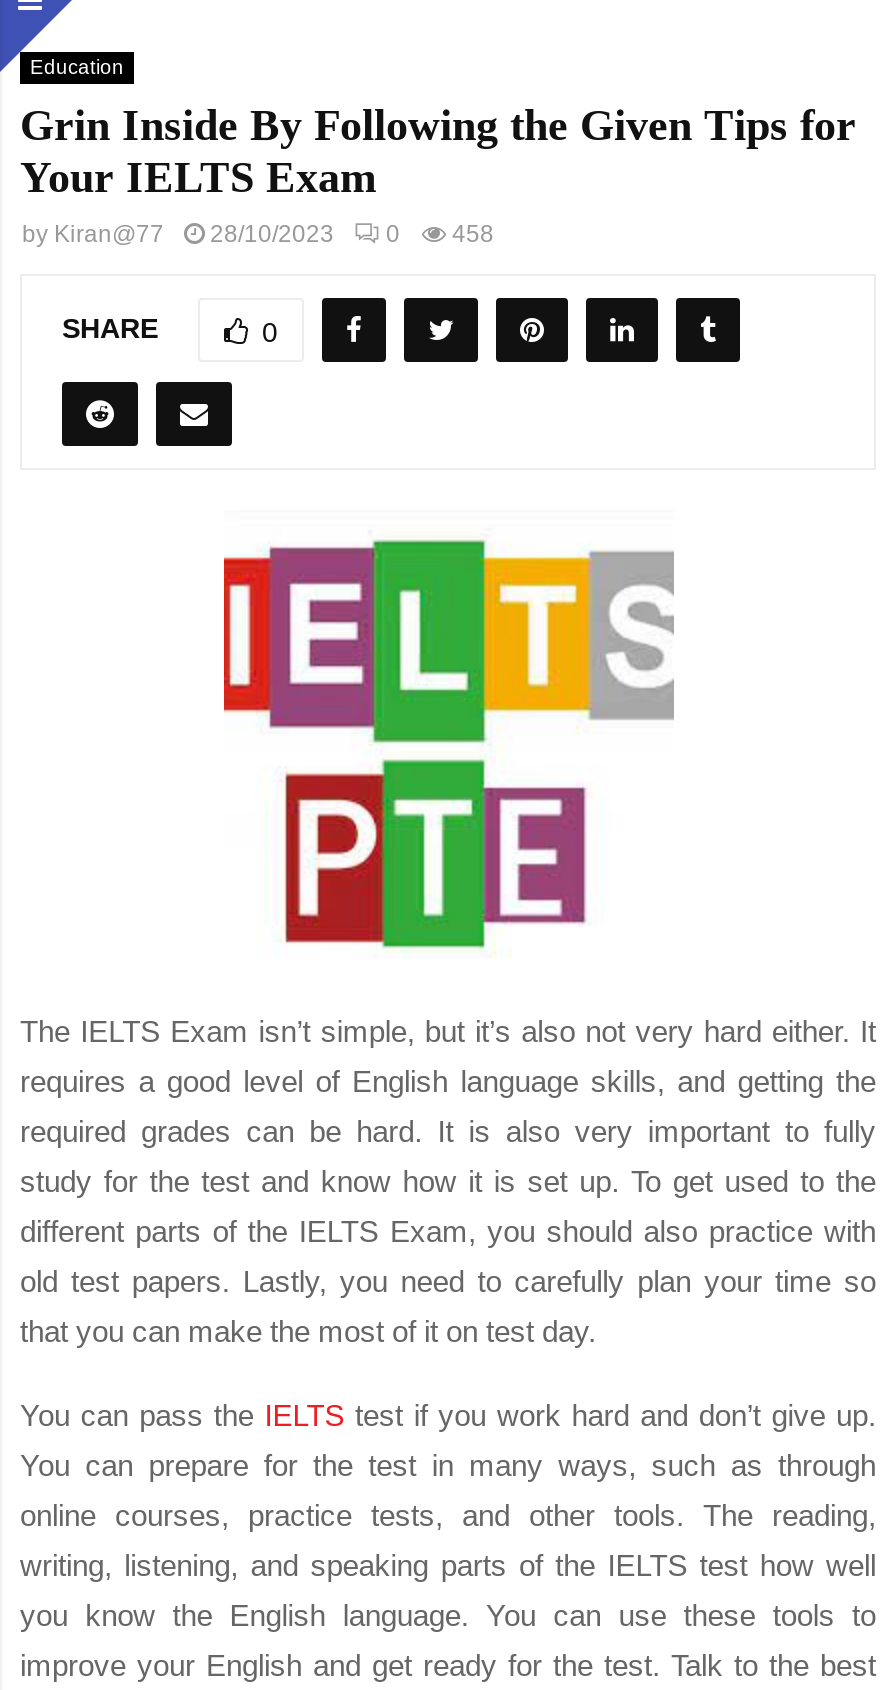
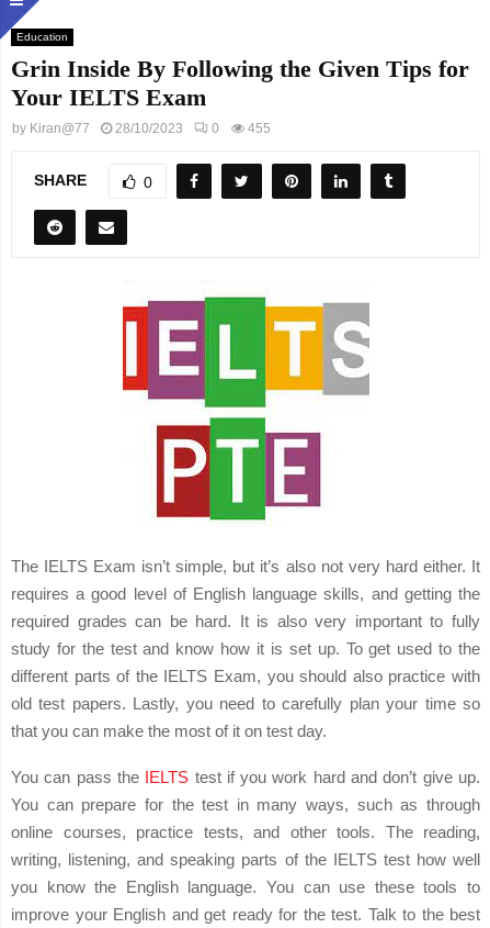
- by Kiran@77 28/10/2023 0 458
+ by Kiran@77 28/10/2023 0 455
